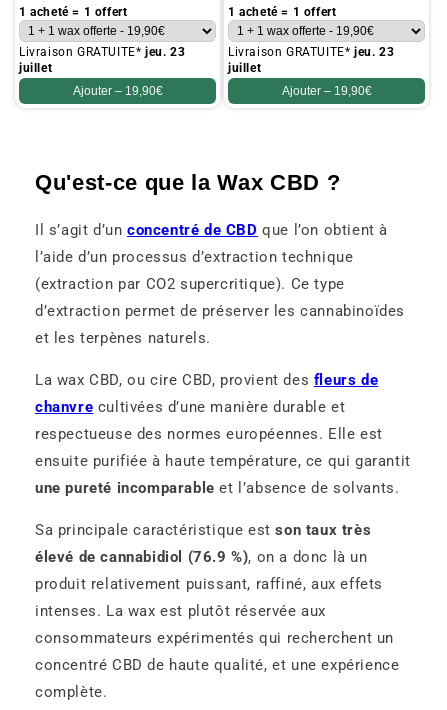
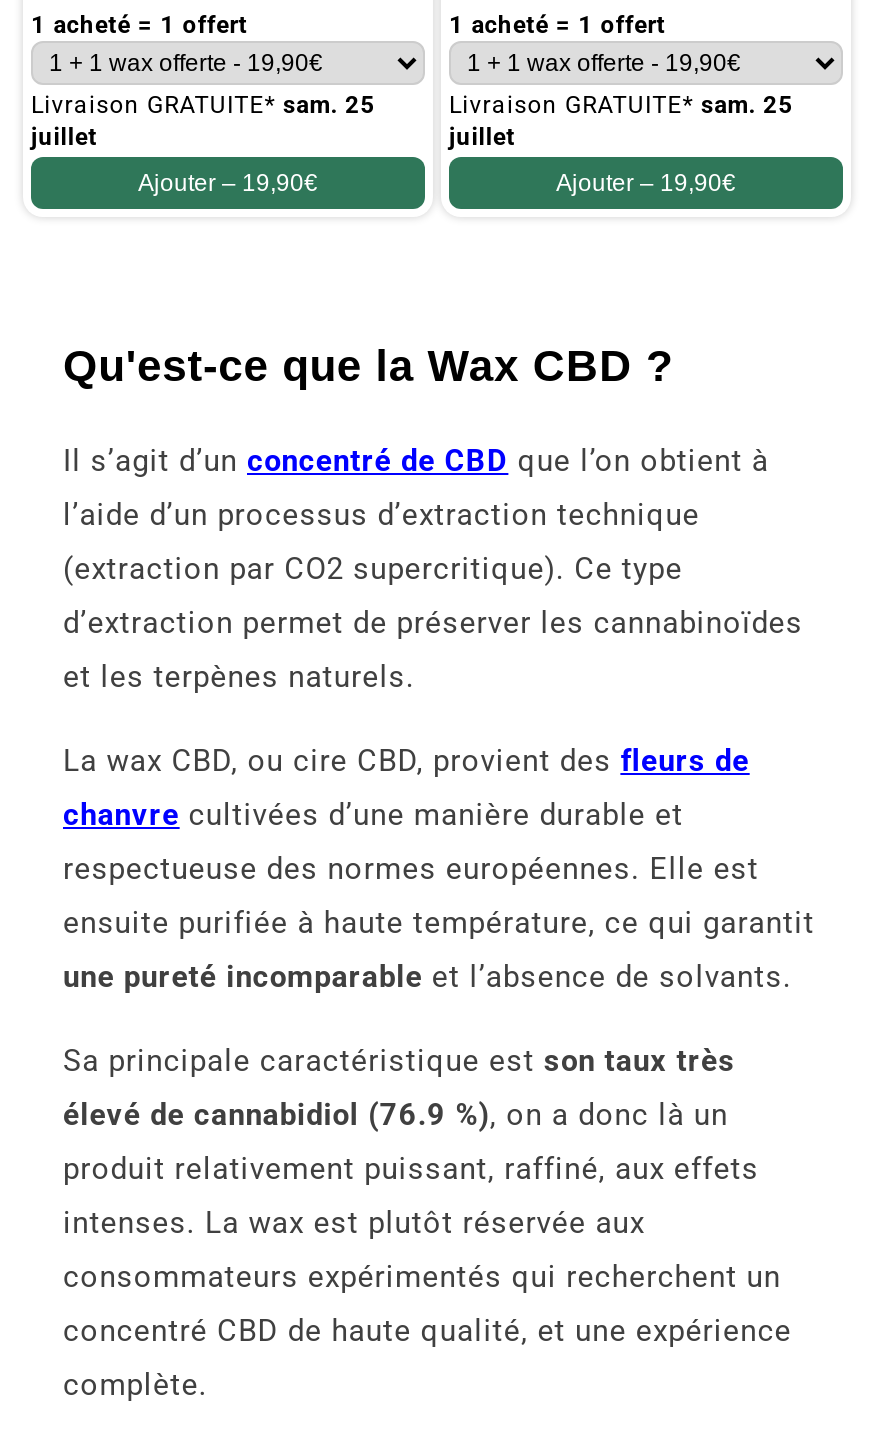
- Livraison GRATUITE* jeu. 23
+ Livraison GRATUITE* sam. 25

- Livraison GRATUITE* jeu. 23
+ Livraison GRATUITE* sam. 25
